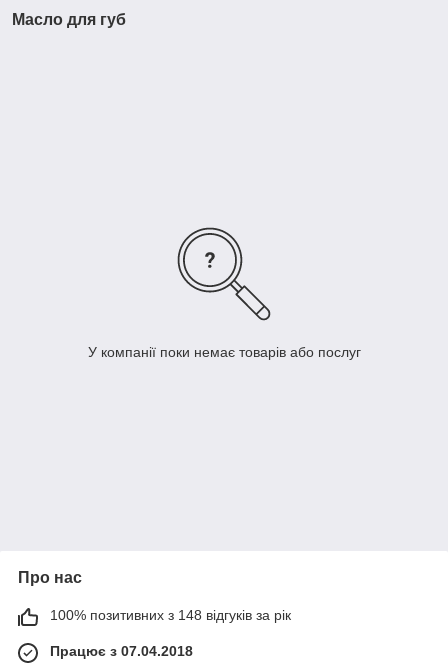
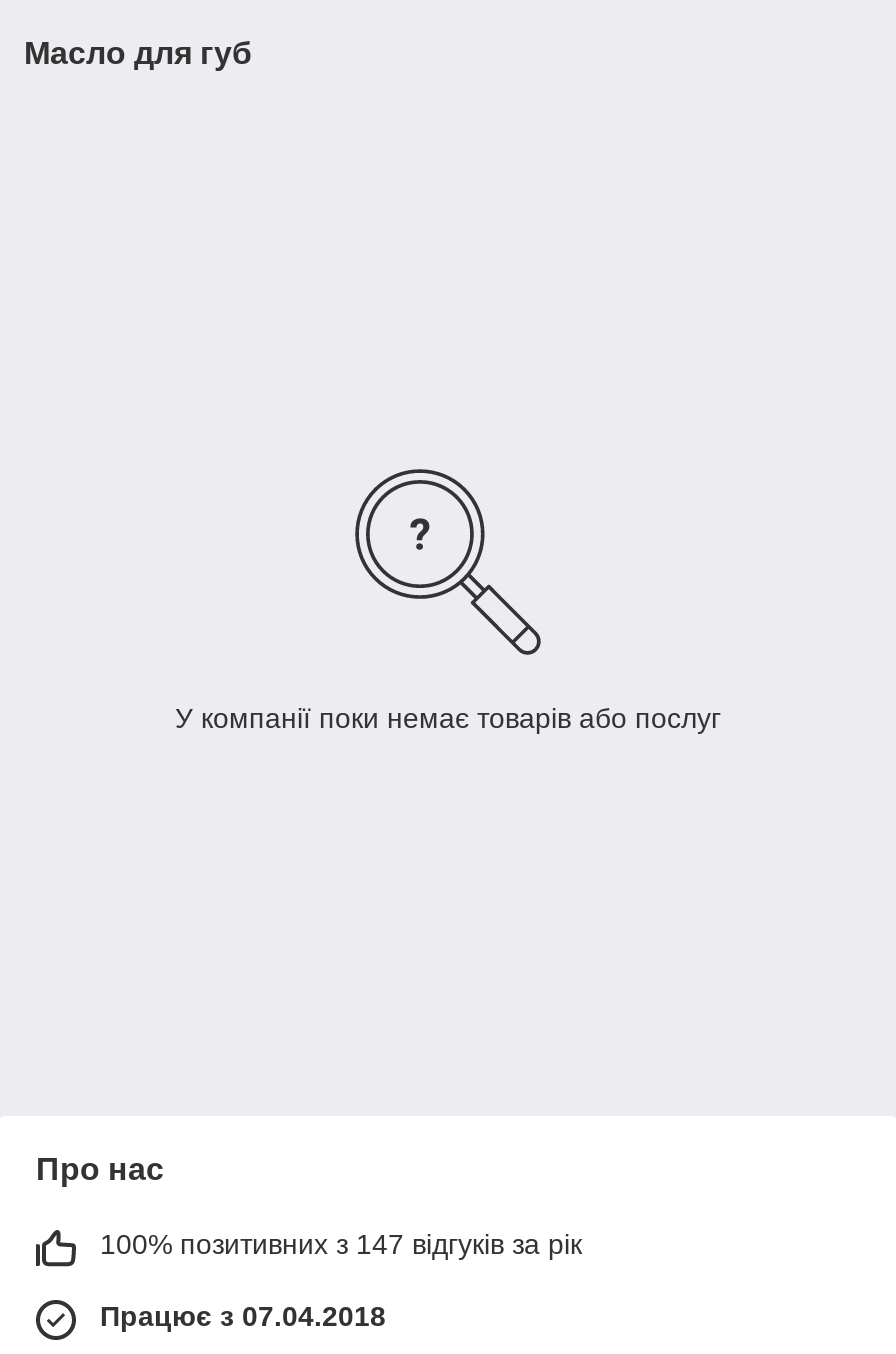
- 100% позитивних з 148 відгуків за рік
+ 100% позитивних з 147 відгуків за рік
